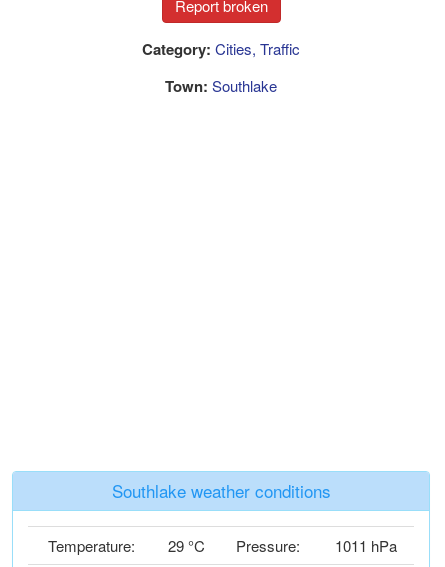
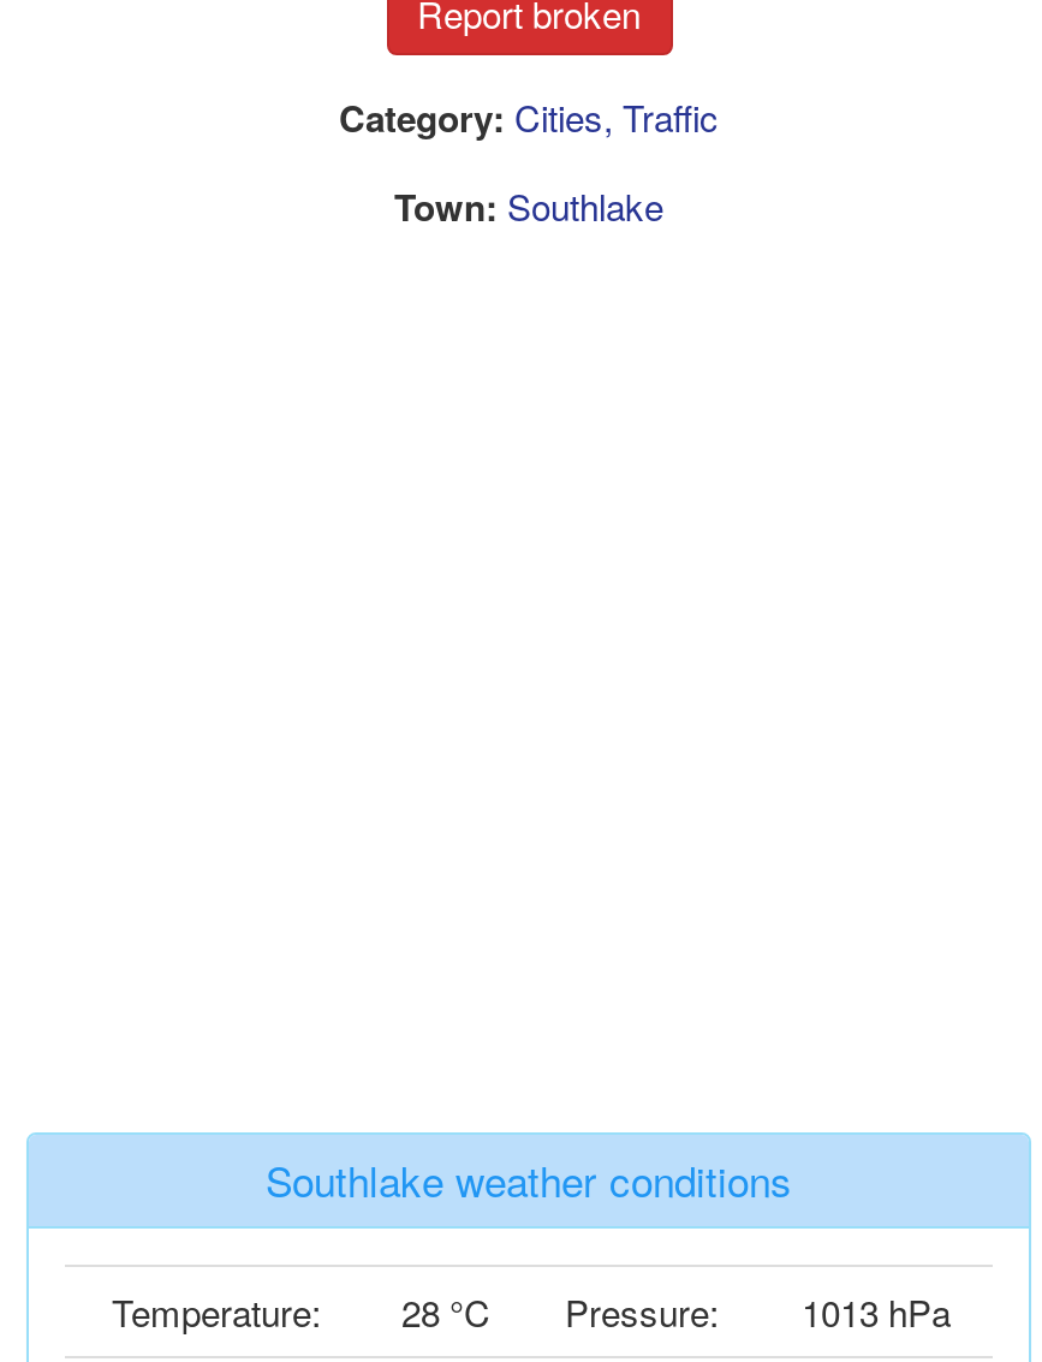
- 29 °C
+ 28 °C

- 1011 hPa
+ 1013 hPa
